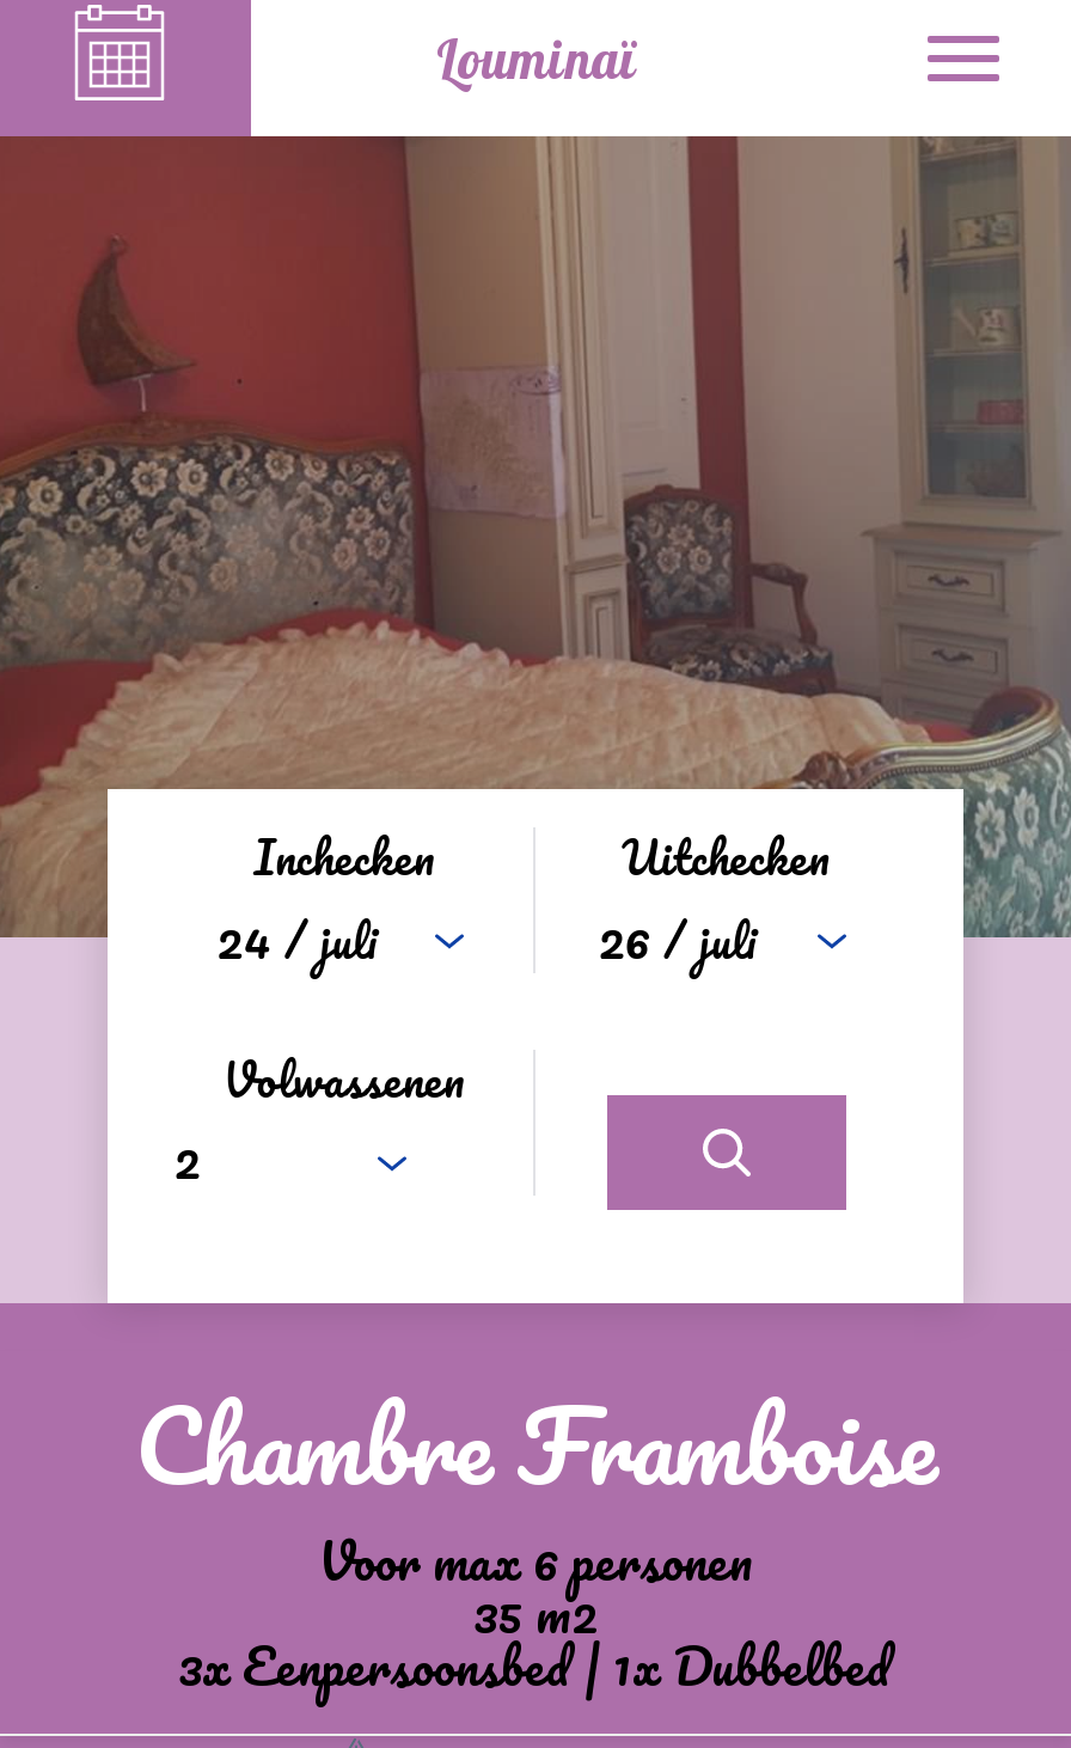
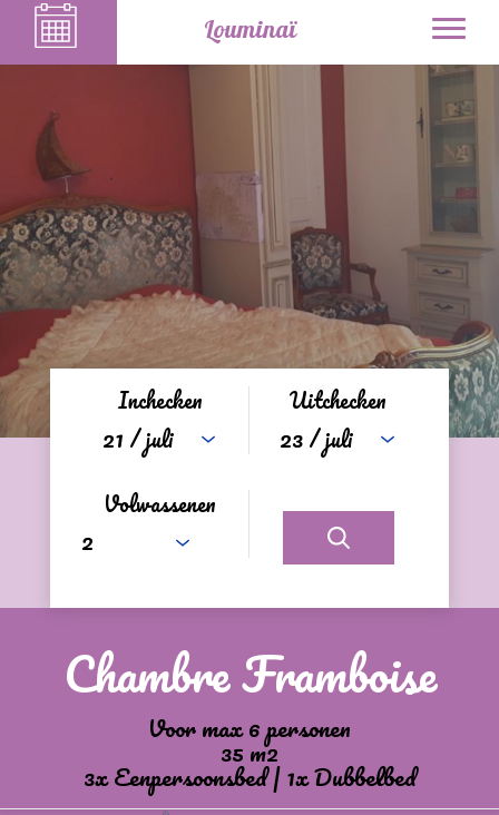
- 24 / juli
+ 21 / juli

- 26 / juli
+ 23 / juli
